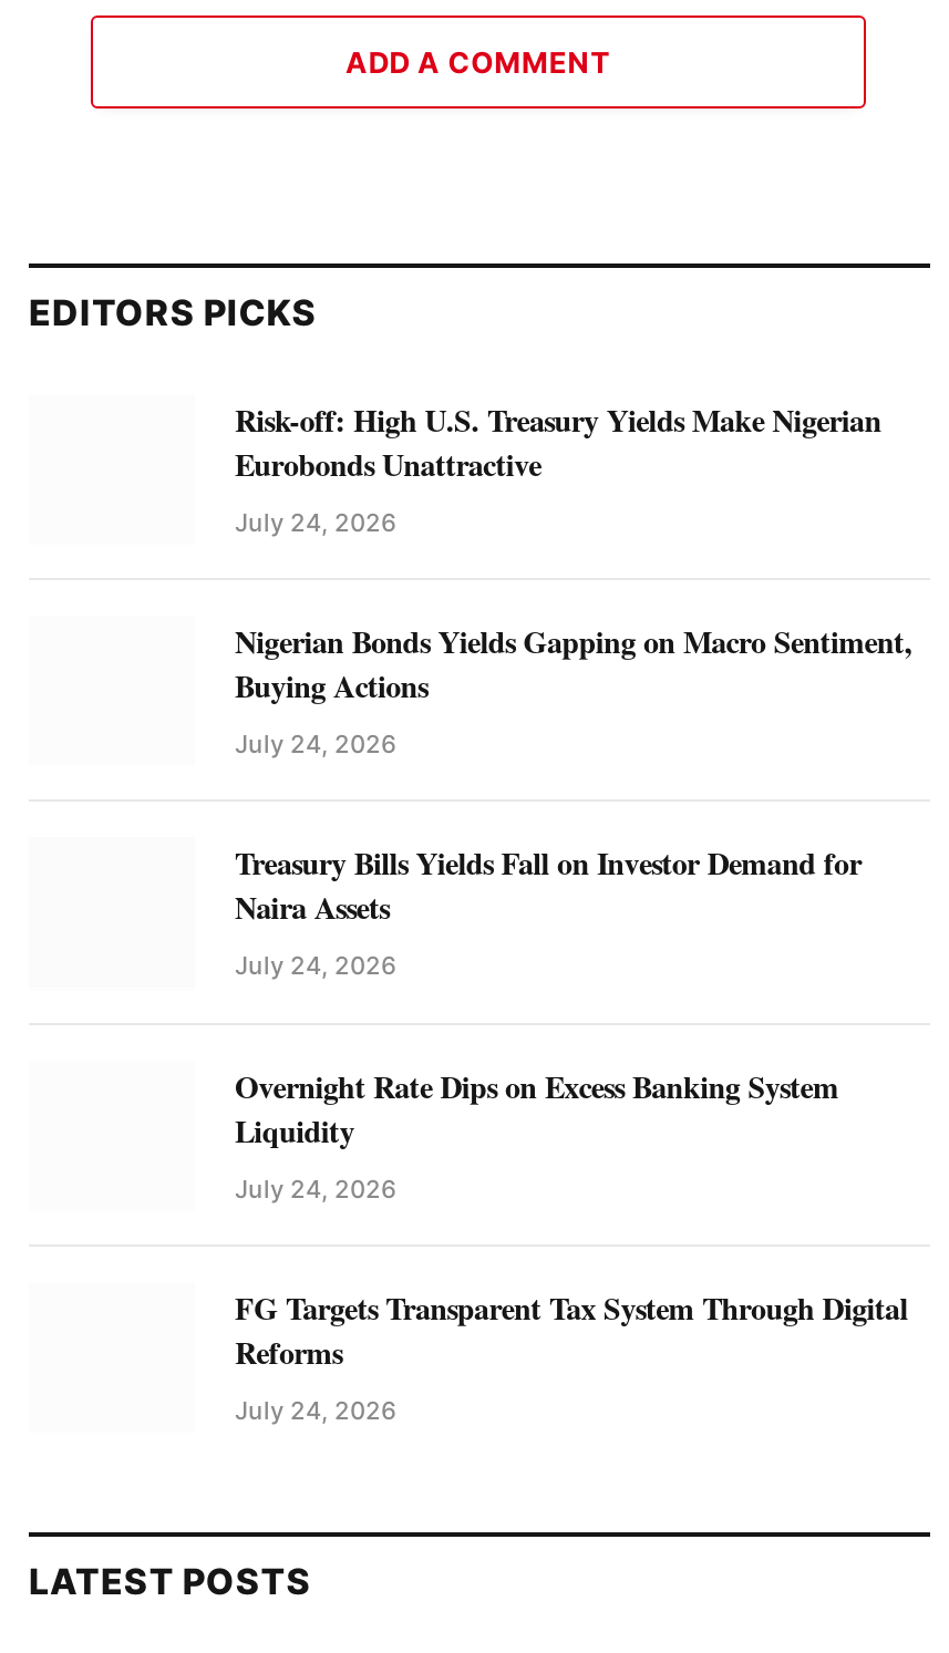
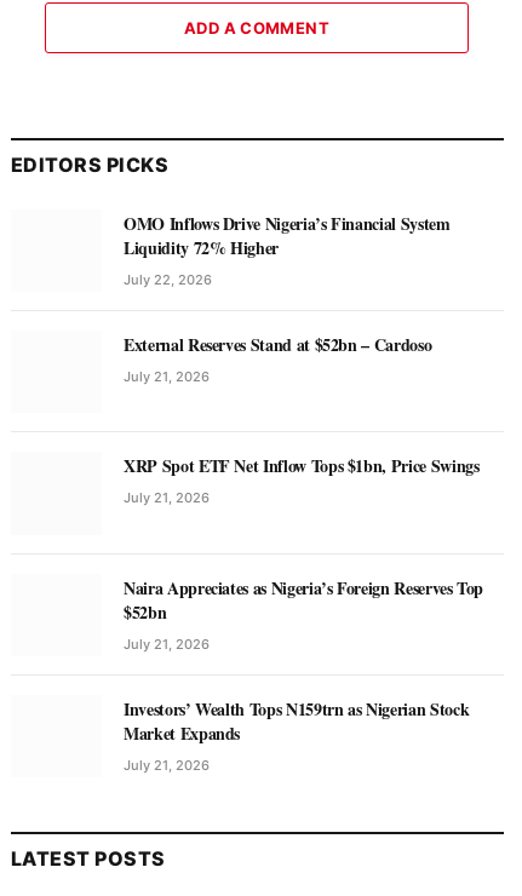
- Risk-off: High U.S. Treasury Yields Make Nigerian
- Eurobonds Unattractive
- July 24, 2026
+ OMO Inflows Drive Nigeria’s Financial System
+ Liquidity 72% Higher
+ July 22, 2026

- Nigerian Bonds Yields Gapping on Macro Sentiment,
- Buying Actions
- July 24, 2026
+ External Reserves Stand at $52bn – Cardoso
+ July 21, 2026

- Treasury Bills Yields Fall on Investor Demand for
- Naira Assets
- July 24, 2026
+ XRP Spot ETF Net Inflow Tops $1bn, Price Swings
+ July 21, 2026

- Overnight Rate Dips on Excess Banking System
- Liquidity
- July 24, 2026
+ Naira Appreciates as Nigeria’s Foreign Reserves Top
+ $52bn
+ July 21, 2026

- FG Targets Transparent Tax System Through Digital
- Reforms
- July 24, 2026
+ Investors’ Wealth Tops N159trn as Nigerian Stock
+ Market Expands
+ July 21, 2026
